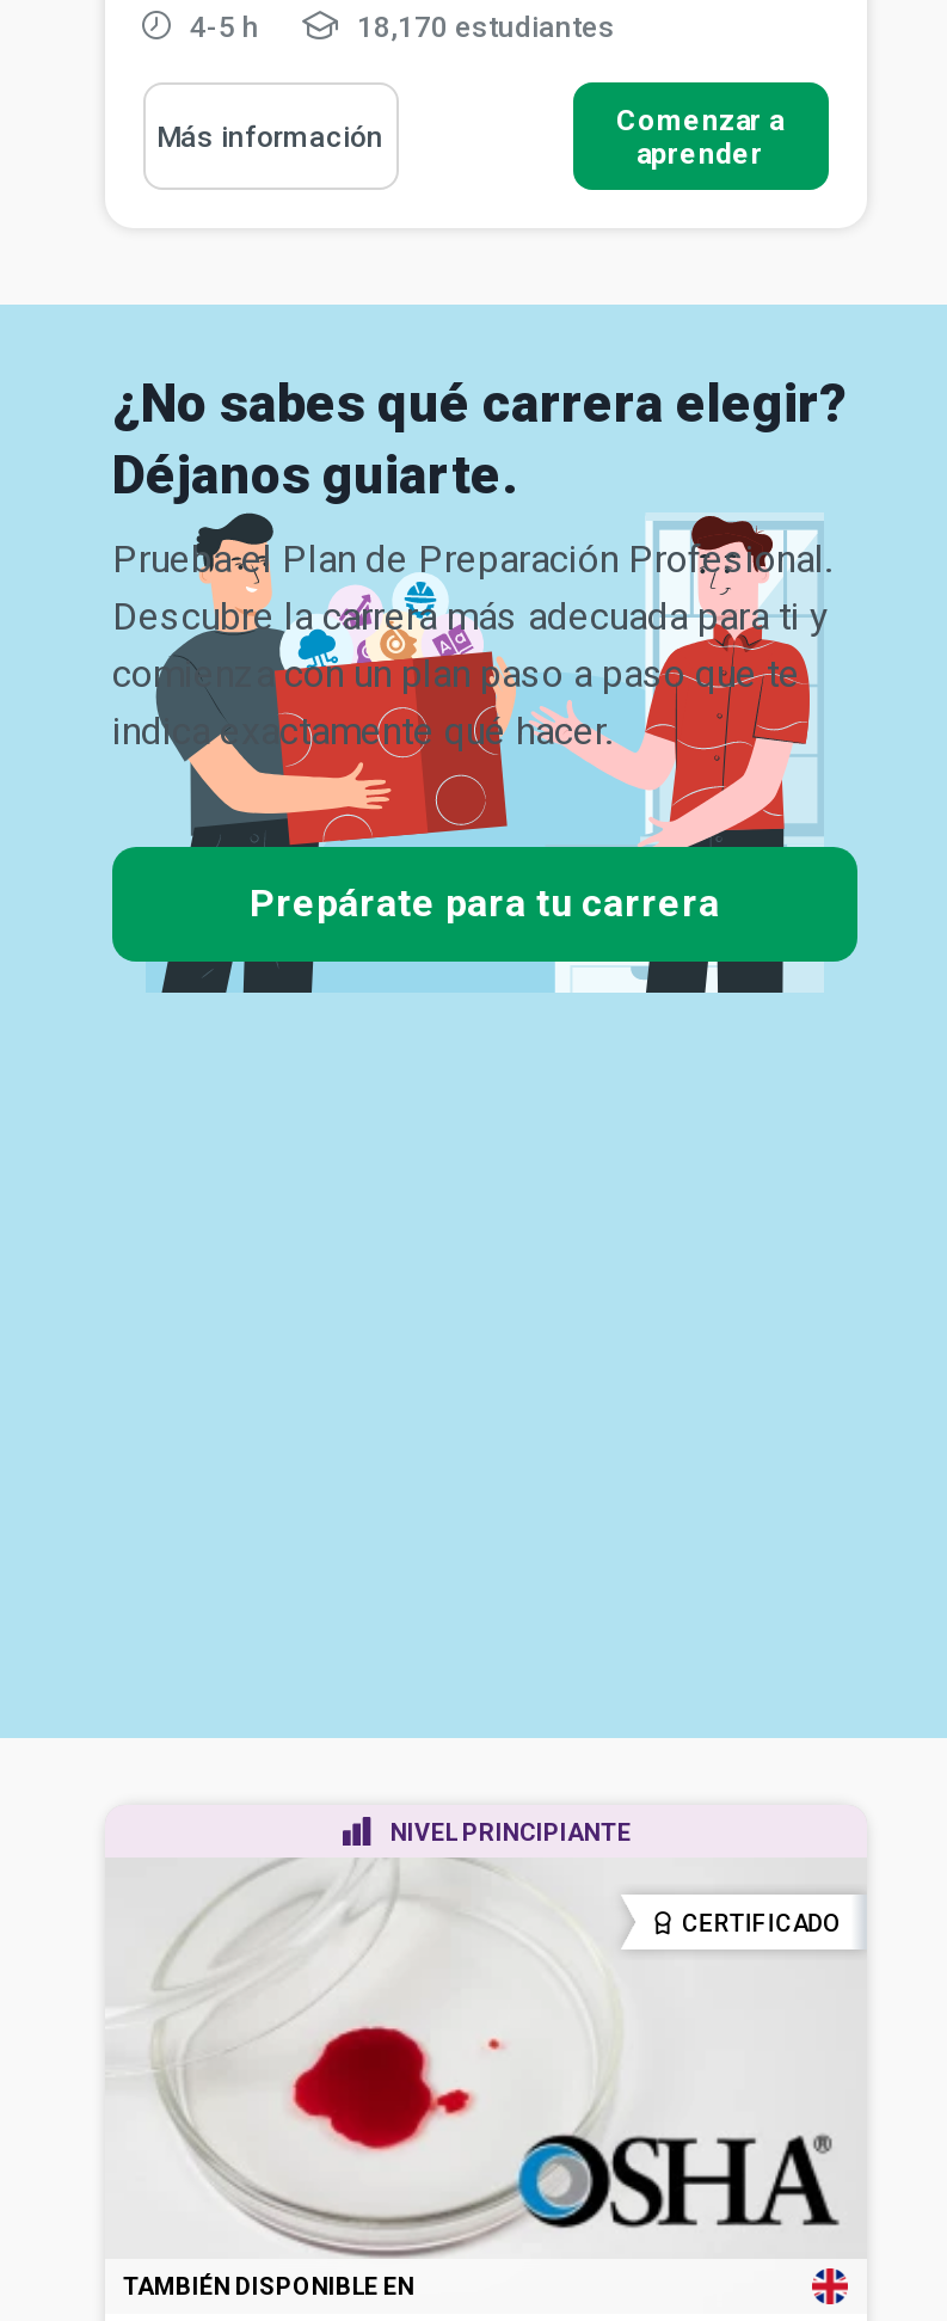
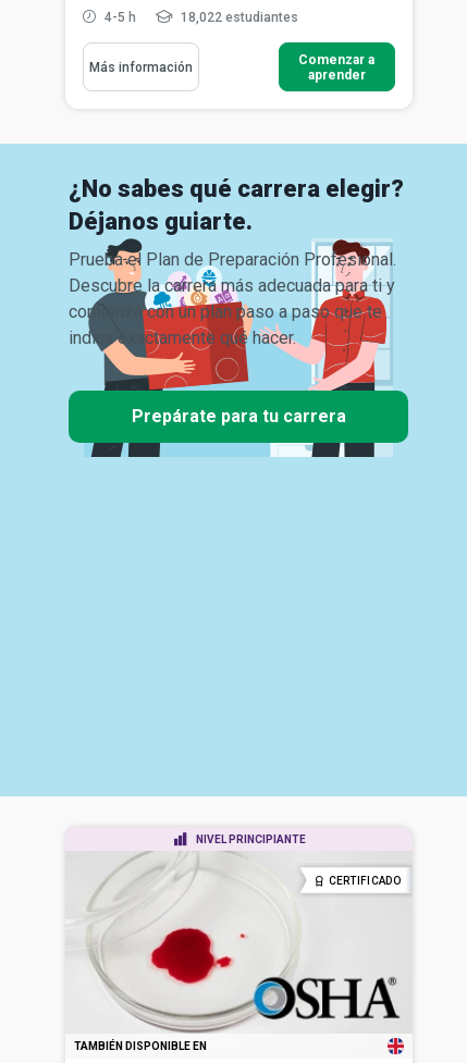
- 18,170 estudiantes
+ 18,022 estudiantes
